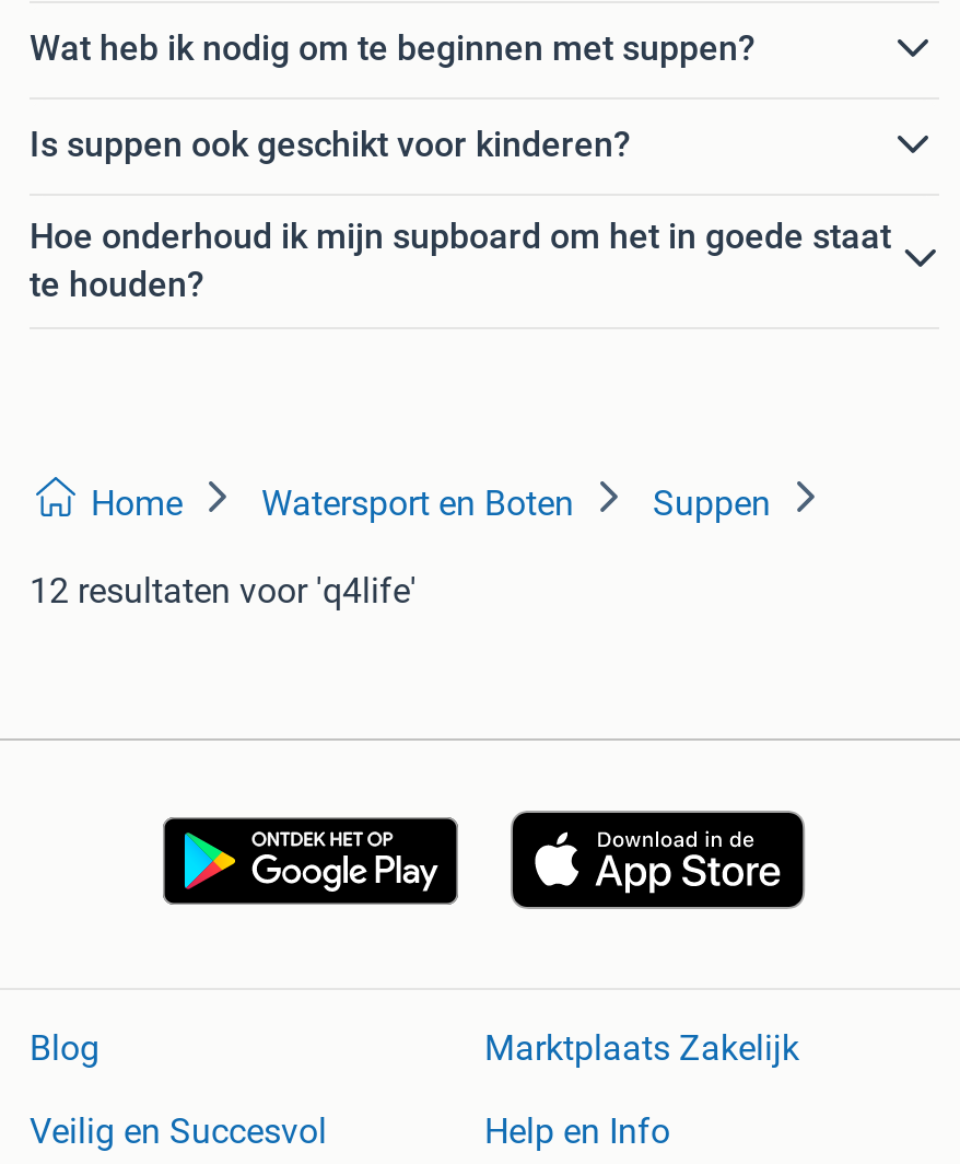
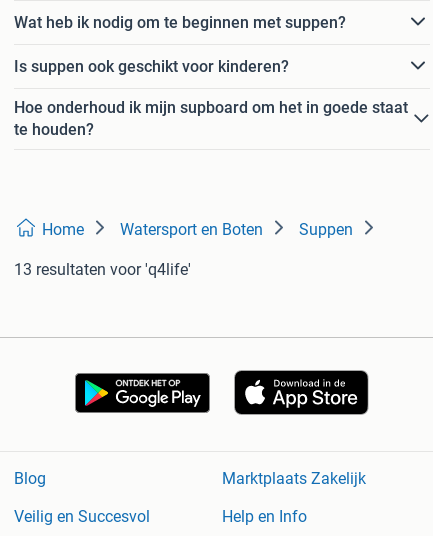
- 12 resultaten voor 'q4life'
+ 13 resultaten voor 'q4life'
